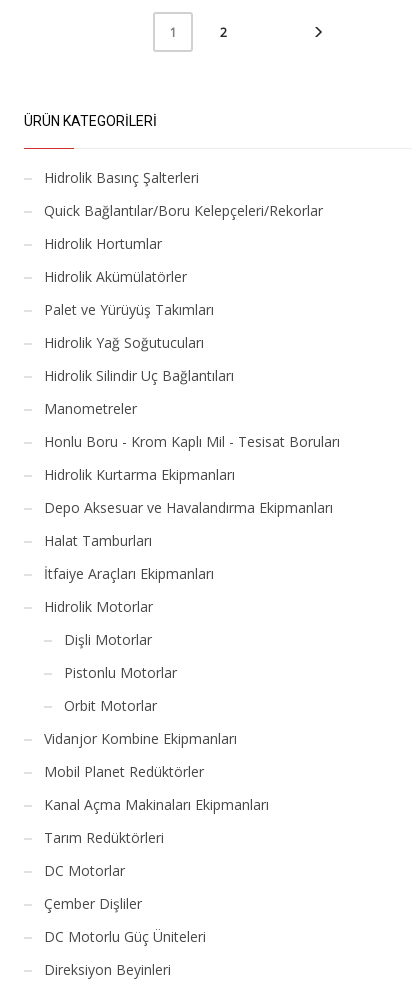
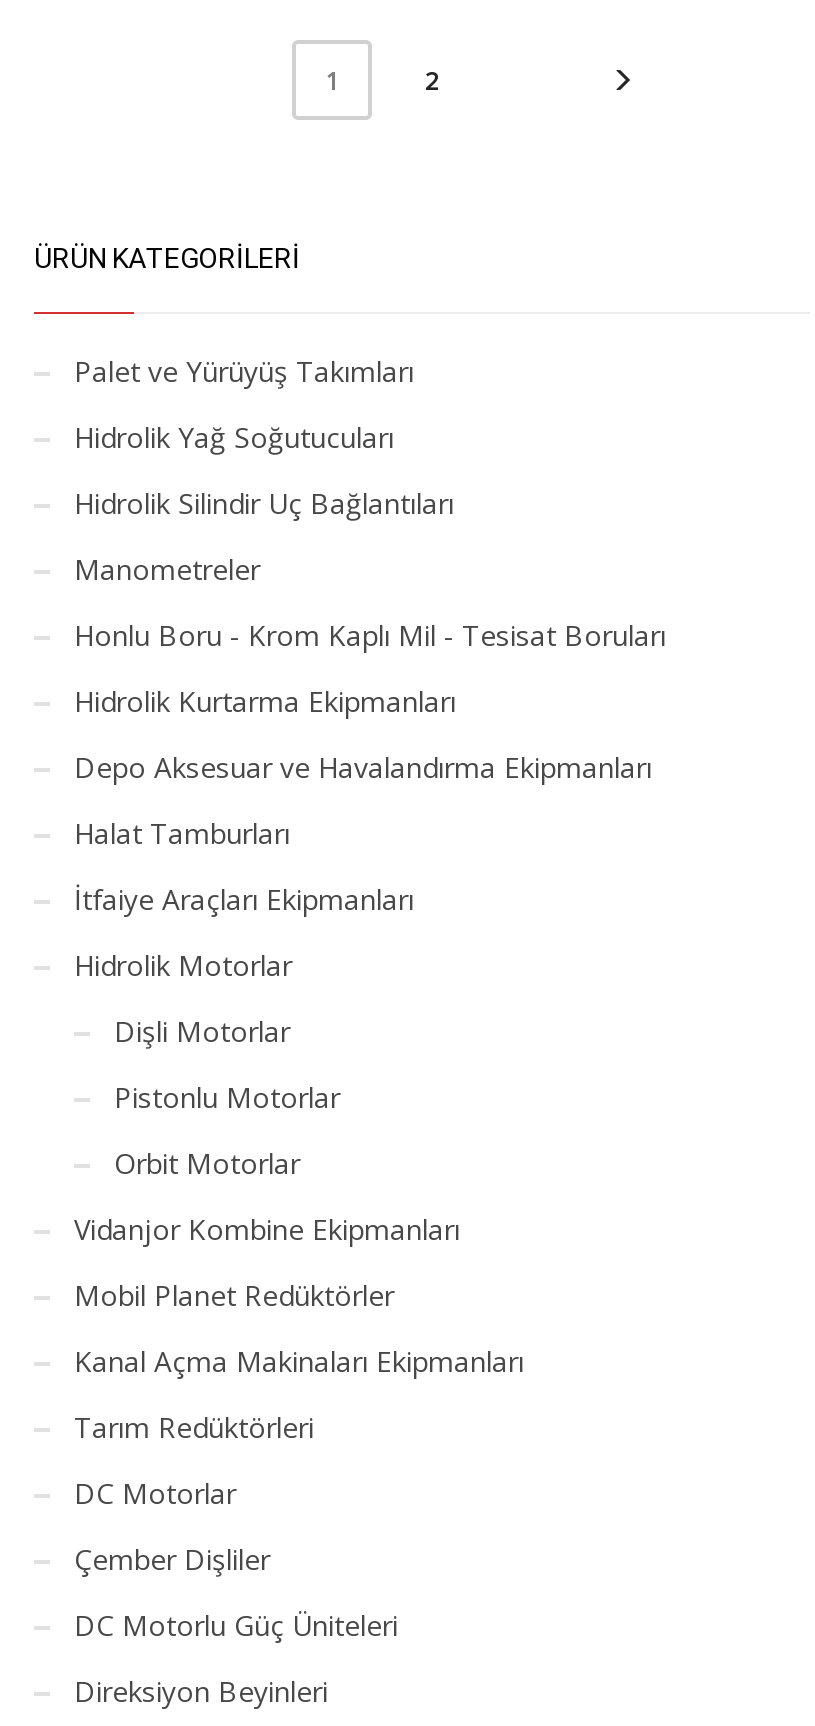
- Hidrolik Basınç Şalterleri
- Quick Bağlantılar/Boru Kelepçeleri/Rekorlar
- Hidrolik Hortumlar
- Hidrolik Akümülatörler
